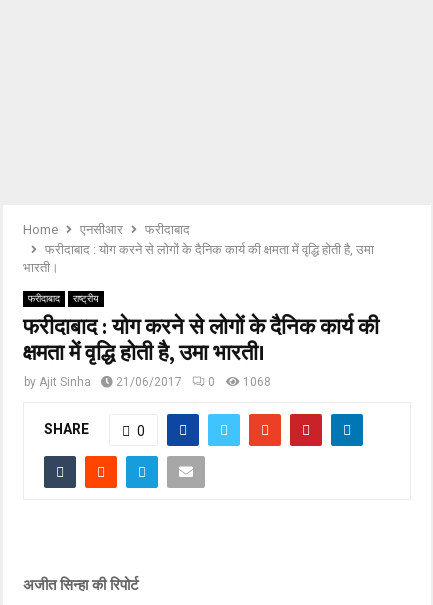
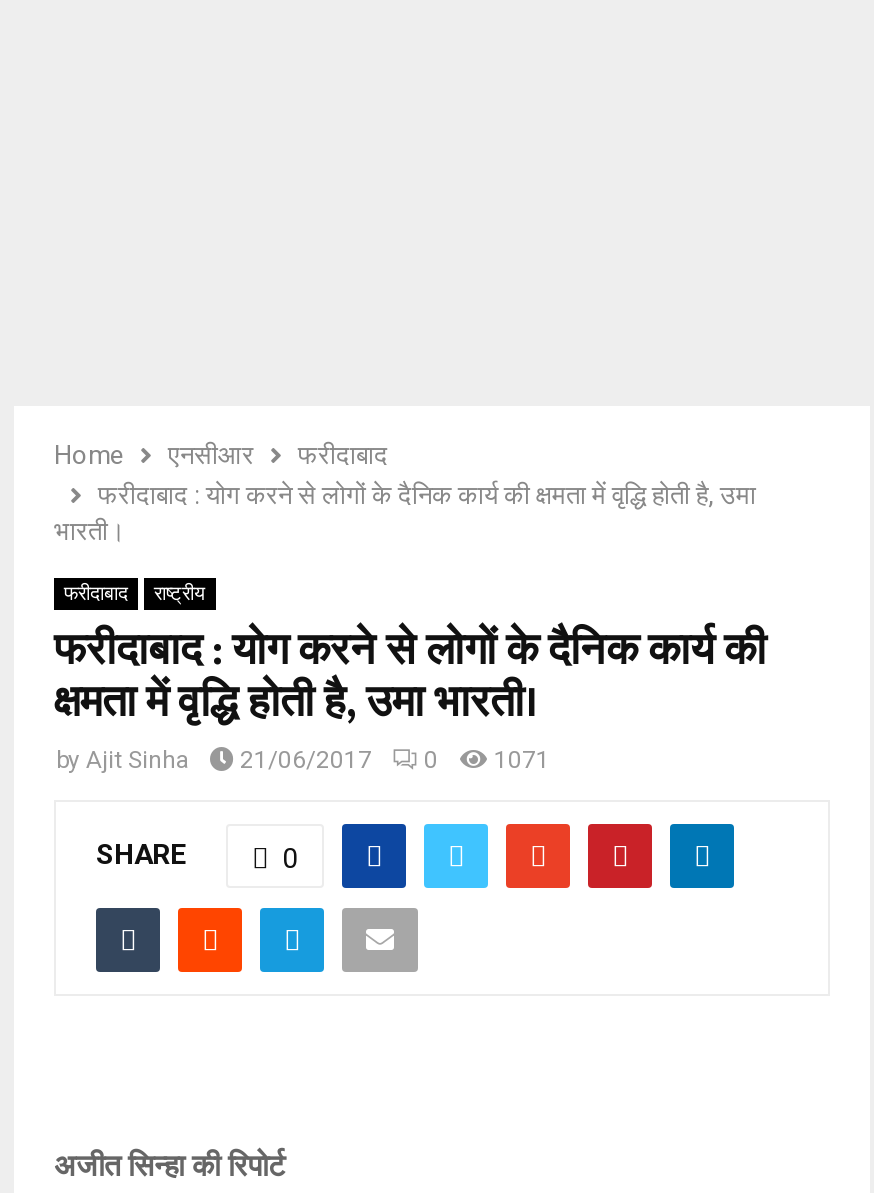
- by Ajit Sinha 21/06/2017 0 1068
+ by Ajit Sinha 21/06/2017 0 1071
